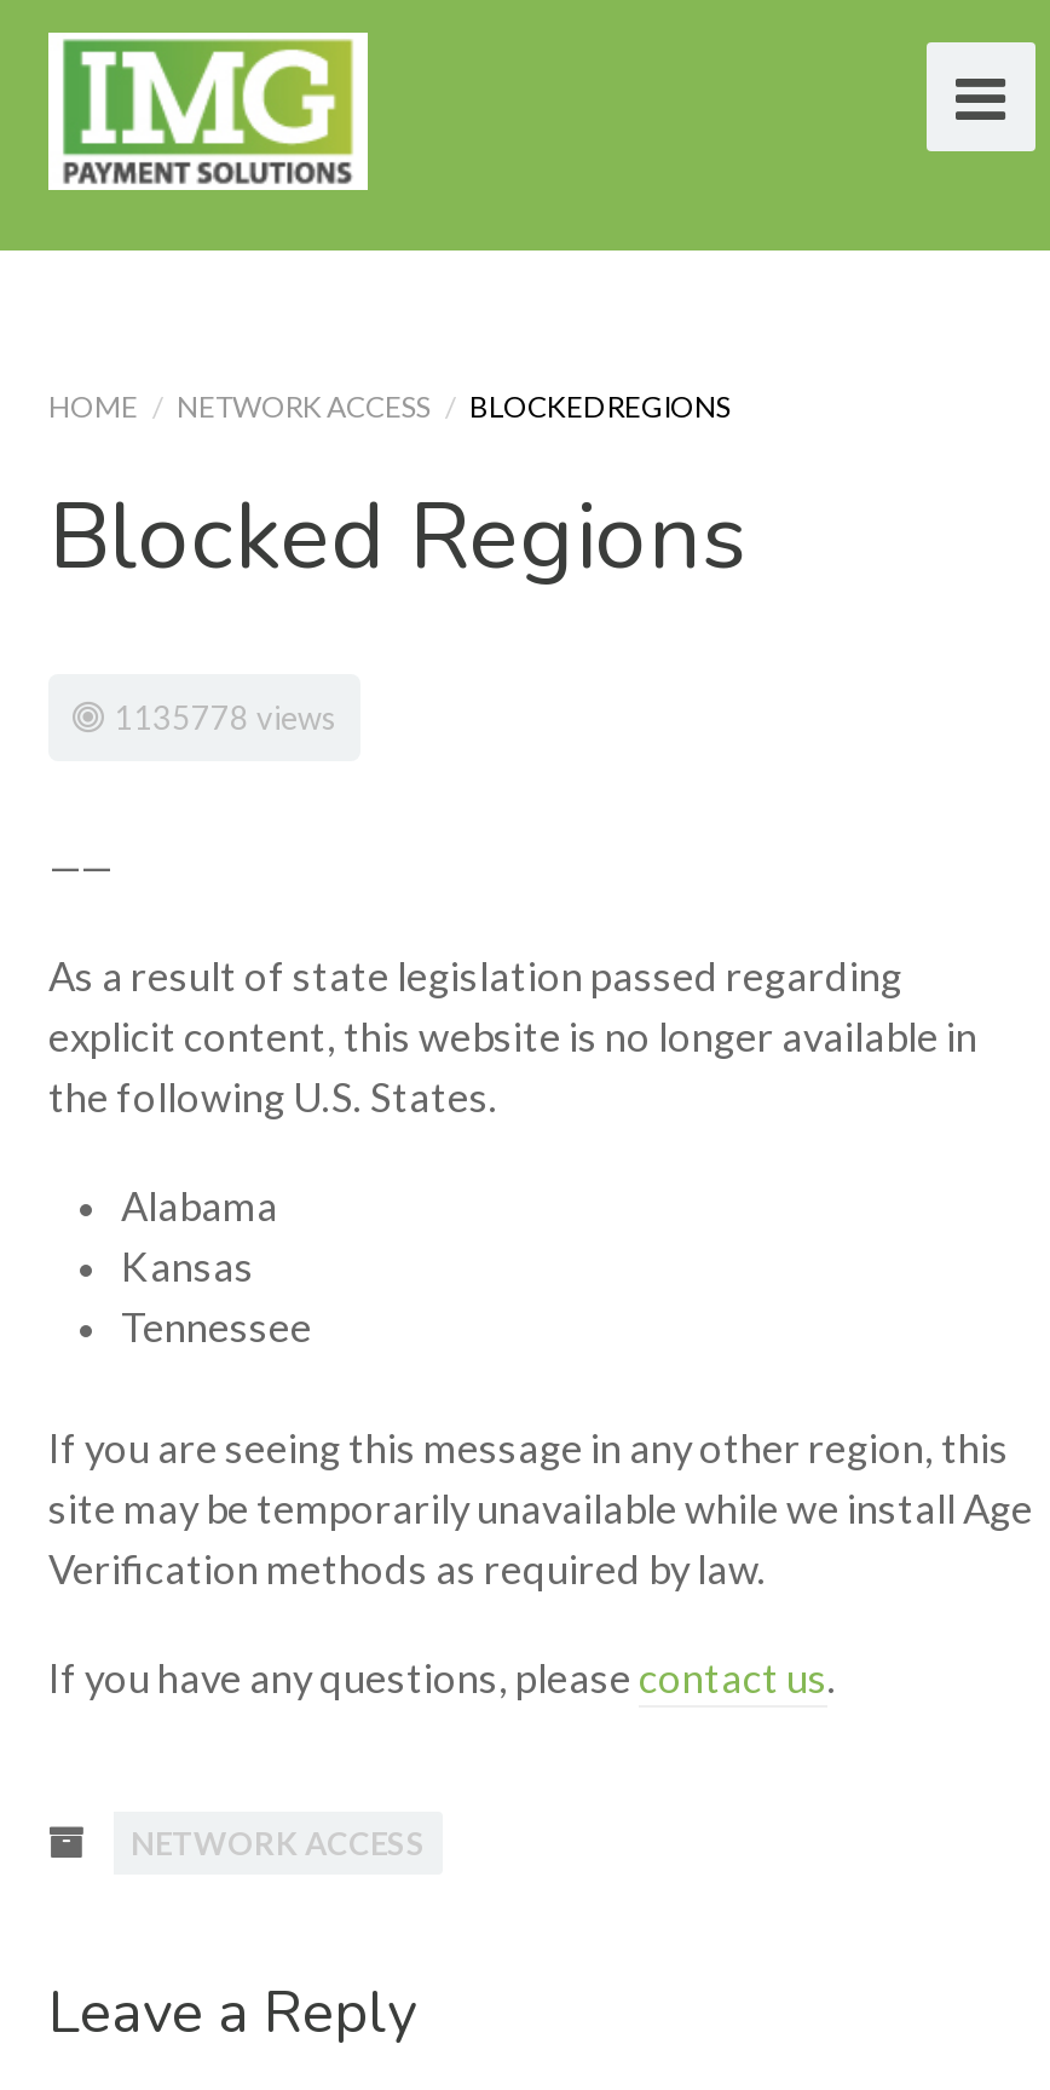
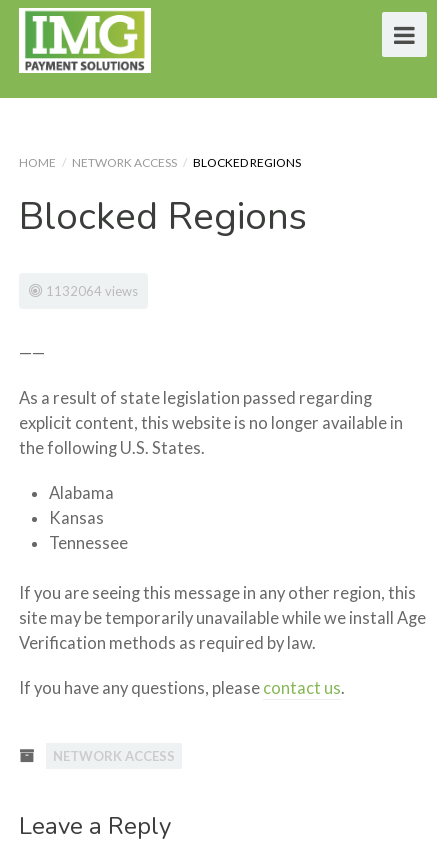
- 1135778 views
+ 1132064 views
